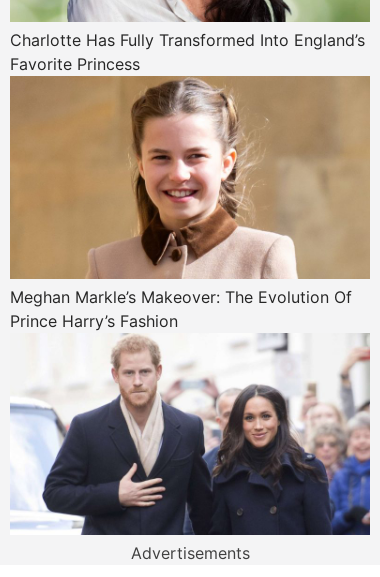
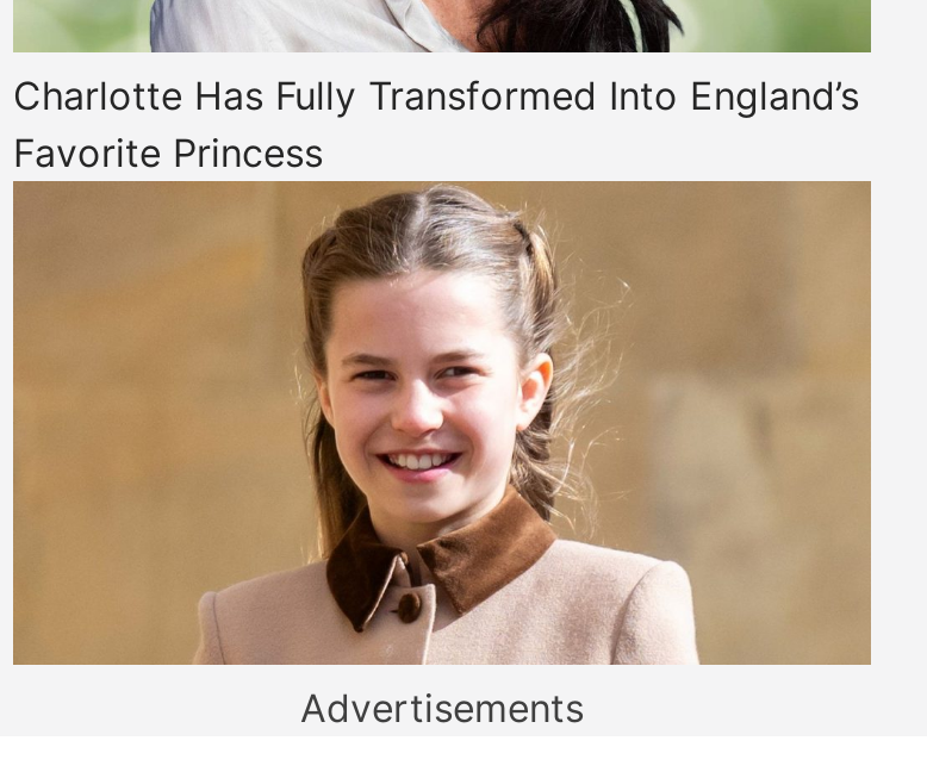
- Meghan Markle’s Makeover: The Evolution Of
- Prince Harry’s Fashion

- [image]
